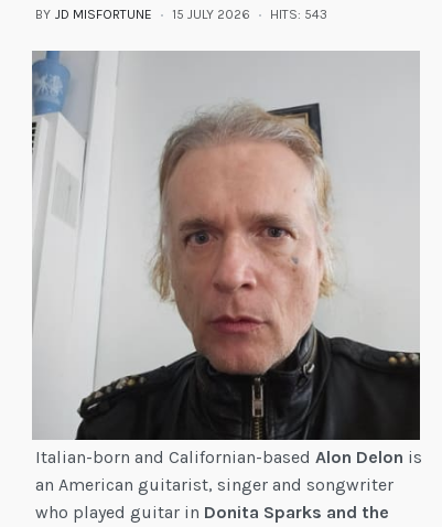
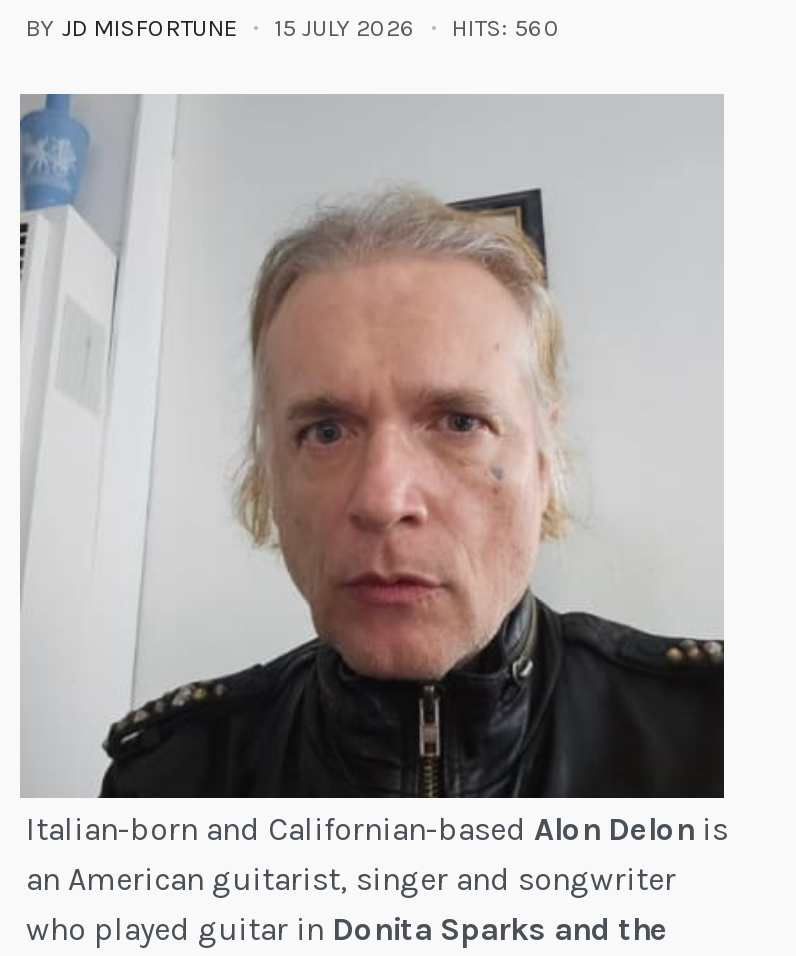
- BY JD MISFORTUNE 15 JULY 2026 HITS: 543
+ BY JD MISFORTUNE 15 JULY 2026 HITS: 560
